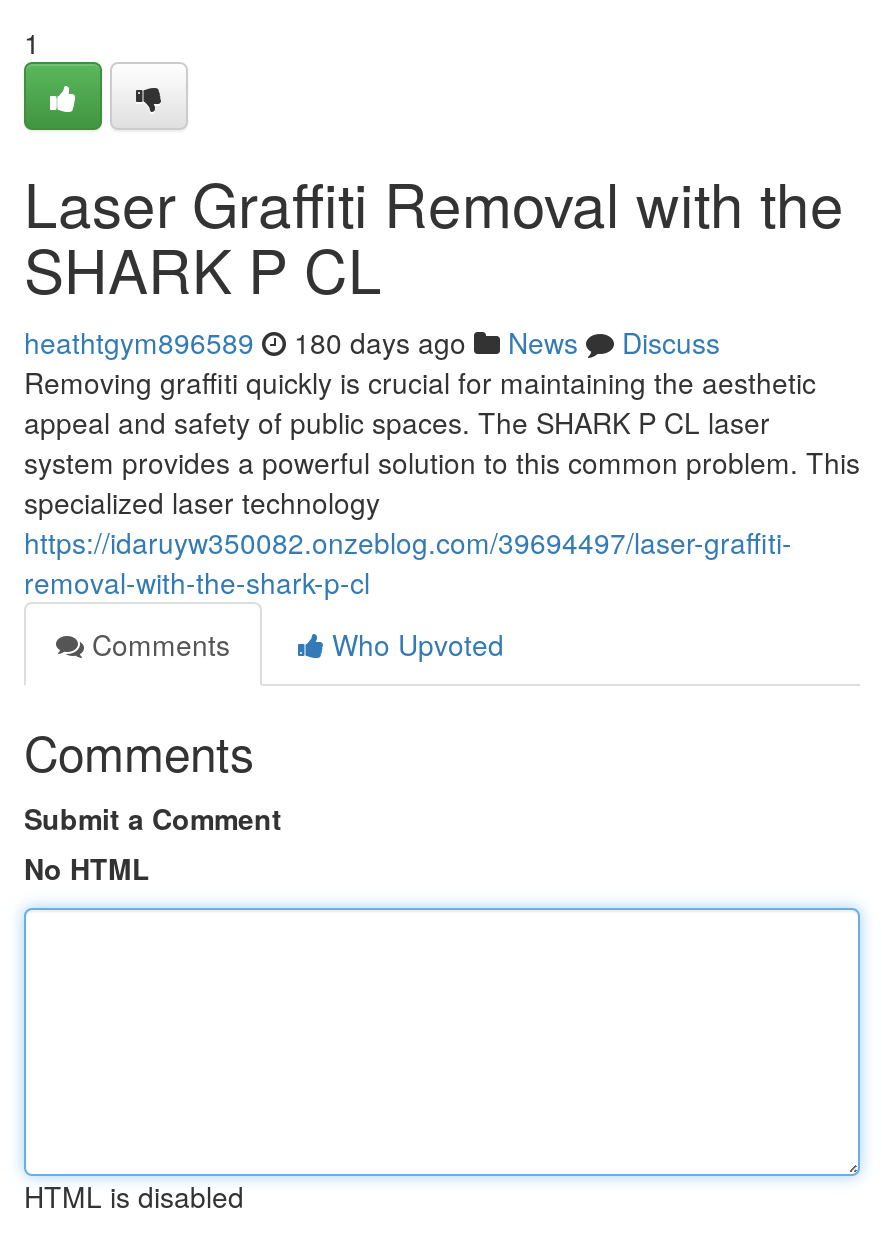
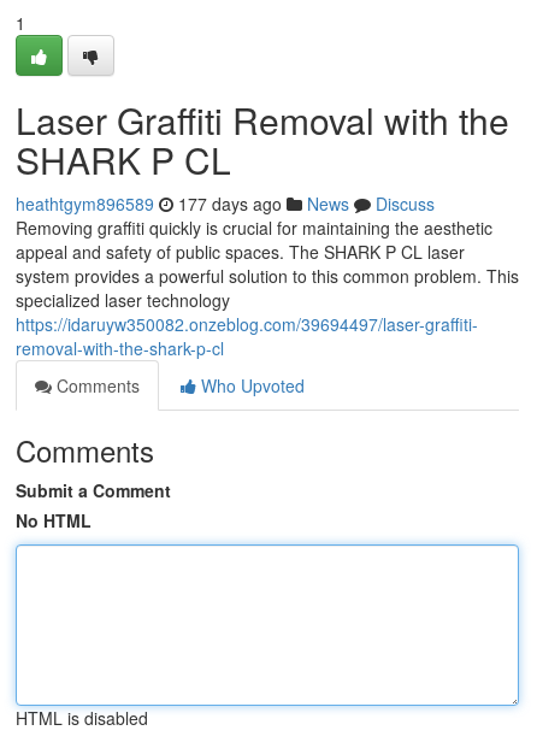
- heathtgym896589 180 days ago News Discuss
+ heathtgym896589 177 days ago News Discuss
